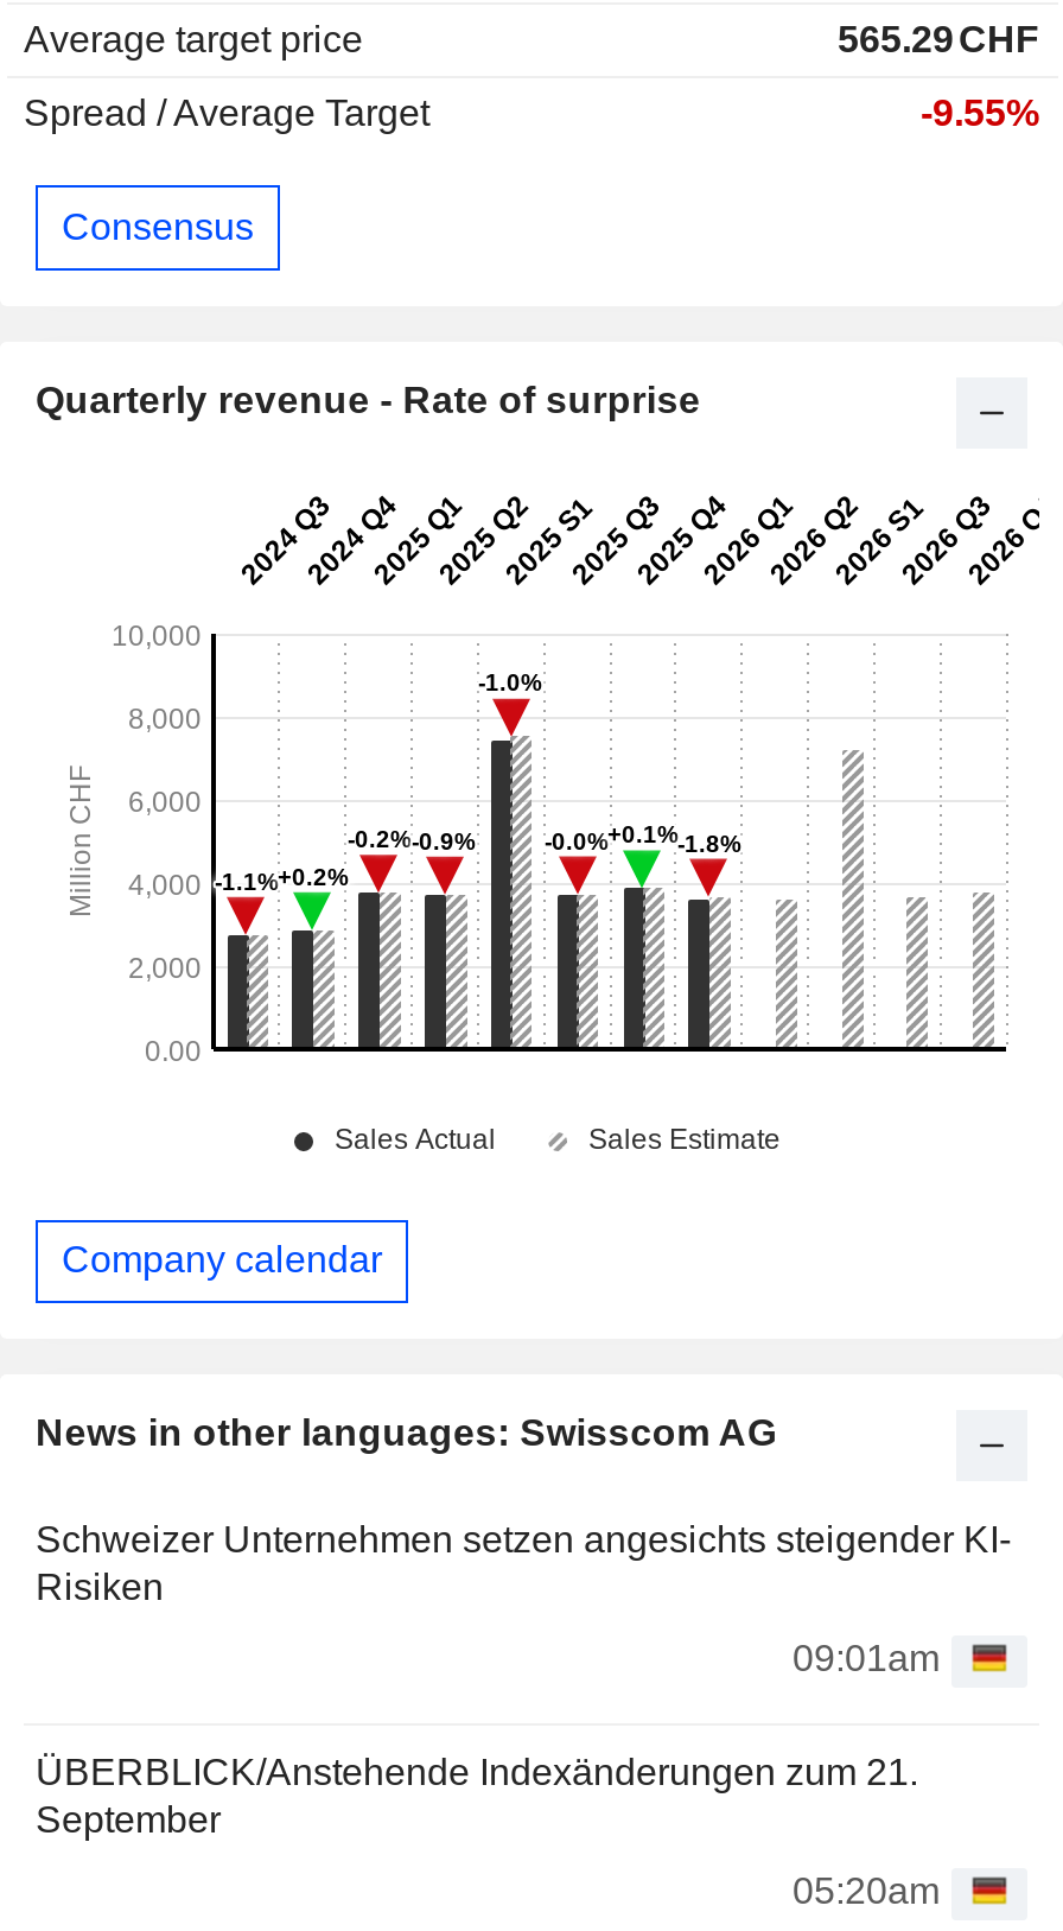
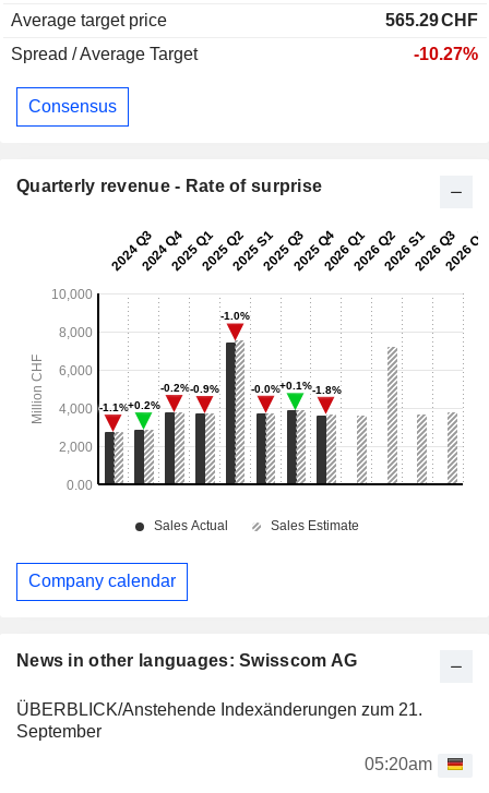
- -9.55%
+ -10.27%

- Schweizer Unternehmen setzen angesichts steigender KI-
- Risiken
- 09:01am
